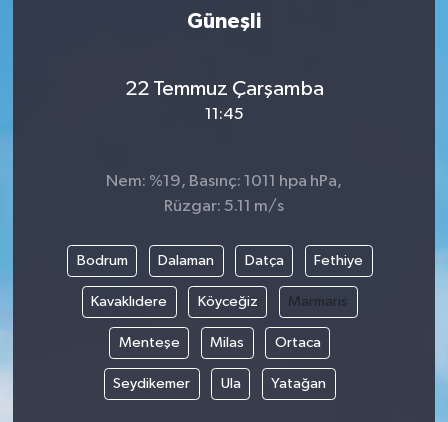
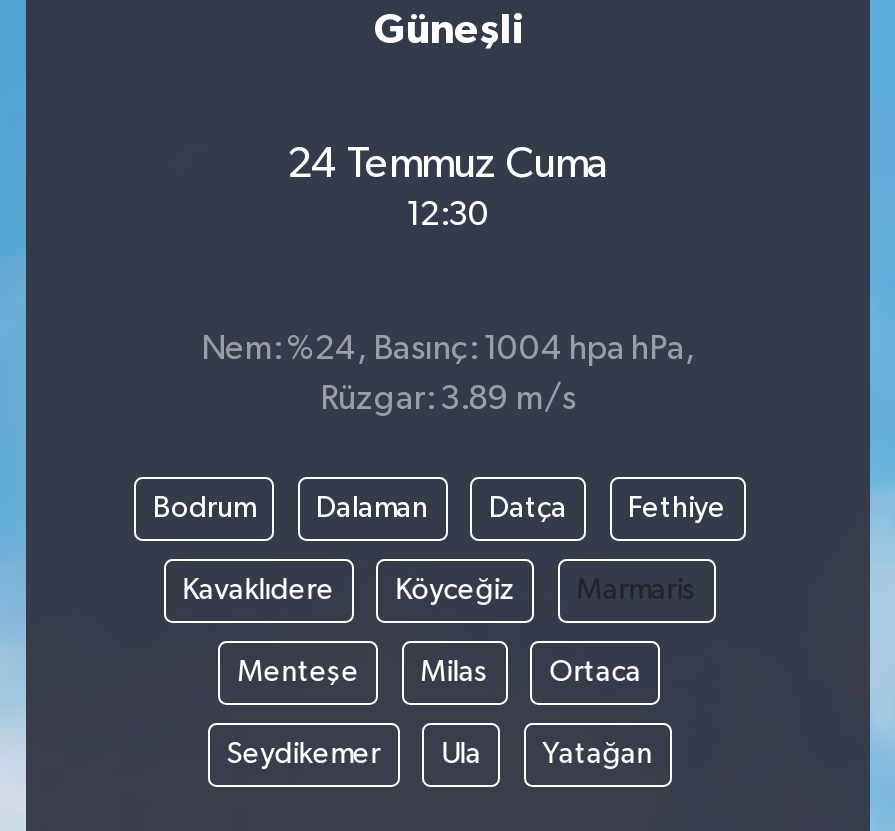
- 22 Temmuz Çarşamba
+ 24 Temmuz Cuma

- 11:45
+ 12:30

- Nem: %19, Basınç: 1011 hpa hPa,
+ Nem: %24, Basınç: 1004 hpa hPa,

- Rüzgar: 5.11 m/s
+ Rüzgar: 3.89 m/s
